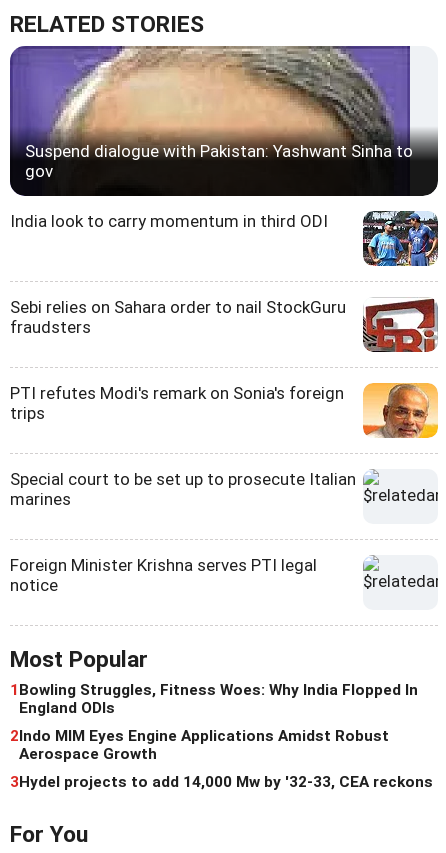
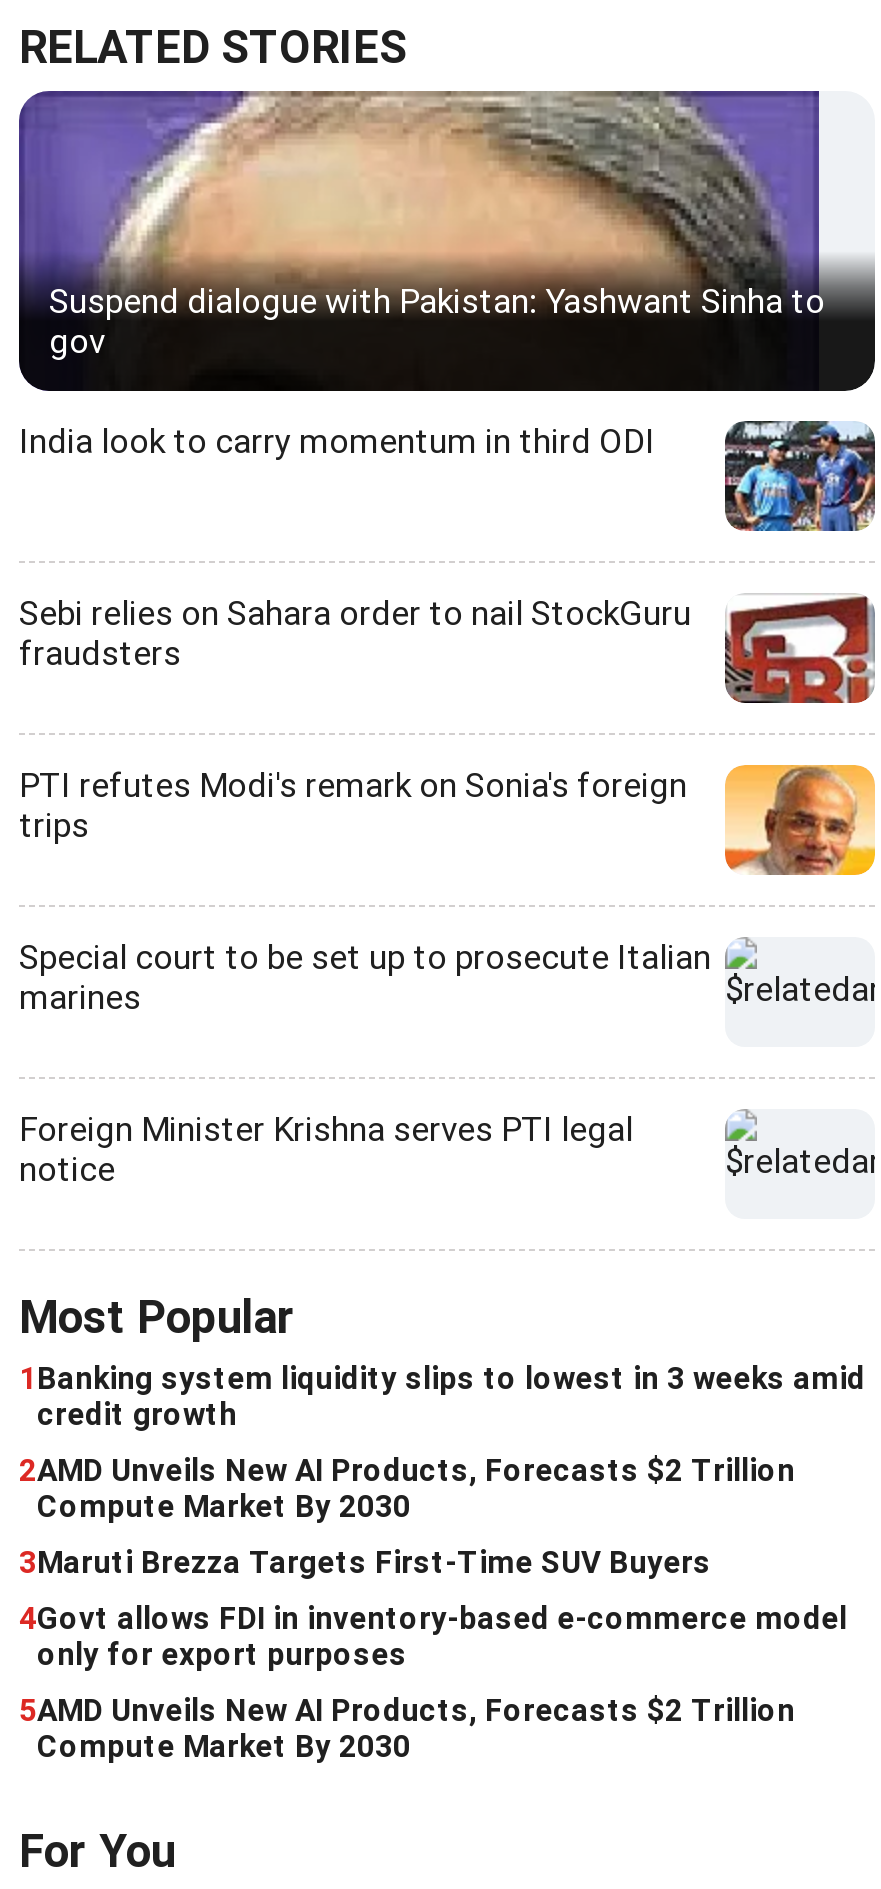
- 1 Bowling Struggles, Fitness Woes: Why India Flopped In
- England ODIs
- 2Indo MIM Eyes Engine Applications Amidst Robust
- Aerospace Growth
- 3Hydel projects to add 14,000 Mw by '32-33, CEA reckons
+ 1 Banking system liquidity slips to lowest in 3 weeks amid
+ credit growth
+ 2AMD Unveils New AI Products, Forecasts $2 Trillion
+ Compute Market By 2030
+ 3Maruti Brezza Targets First-Time SUV Buyers
+ 4Govt allows FDI in inventory-based e-commerce model
+ only for export purposes
+ 5AMD Unveils New AI Products, Forecasts $2 Trillion
+ Compute Market By 2030
